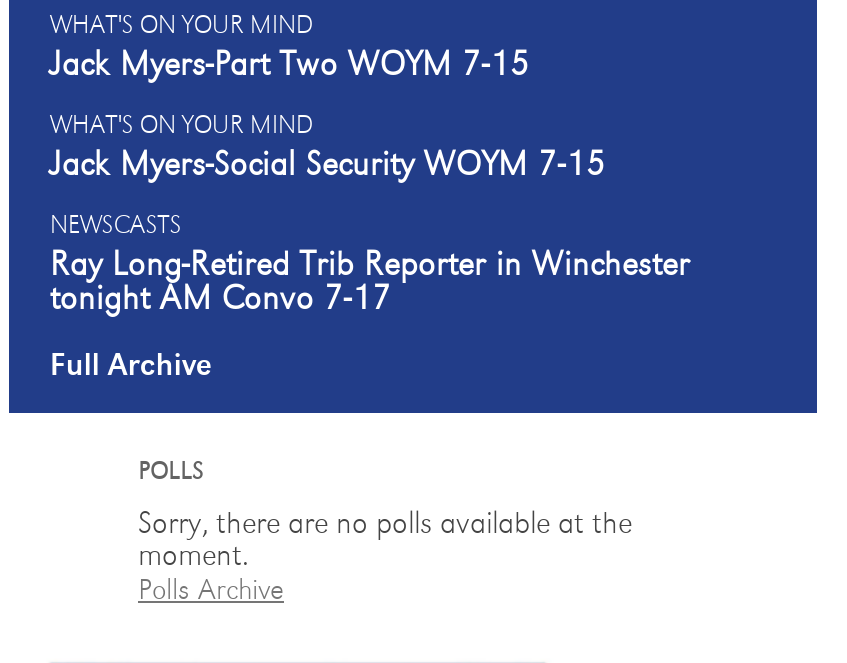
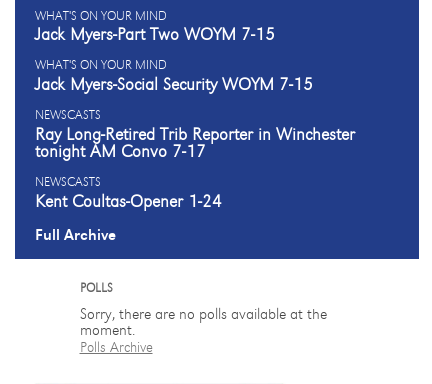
+ NEWSCASTS
+ Kent Coultas-Opener 1-24
